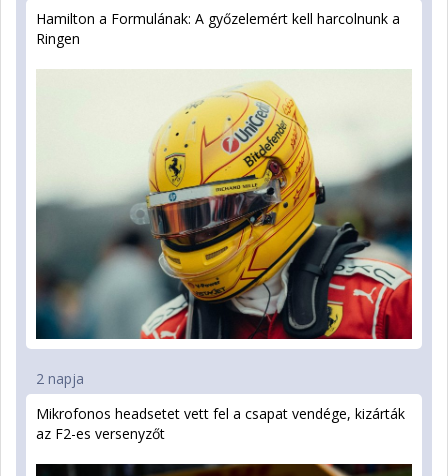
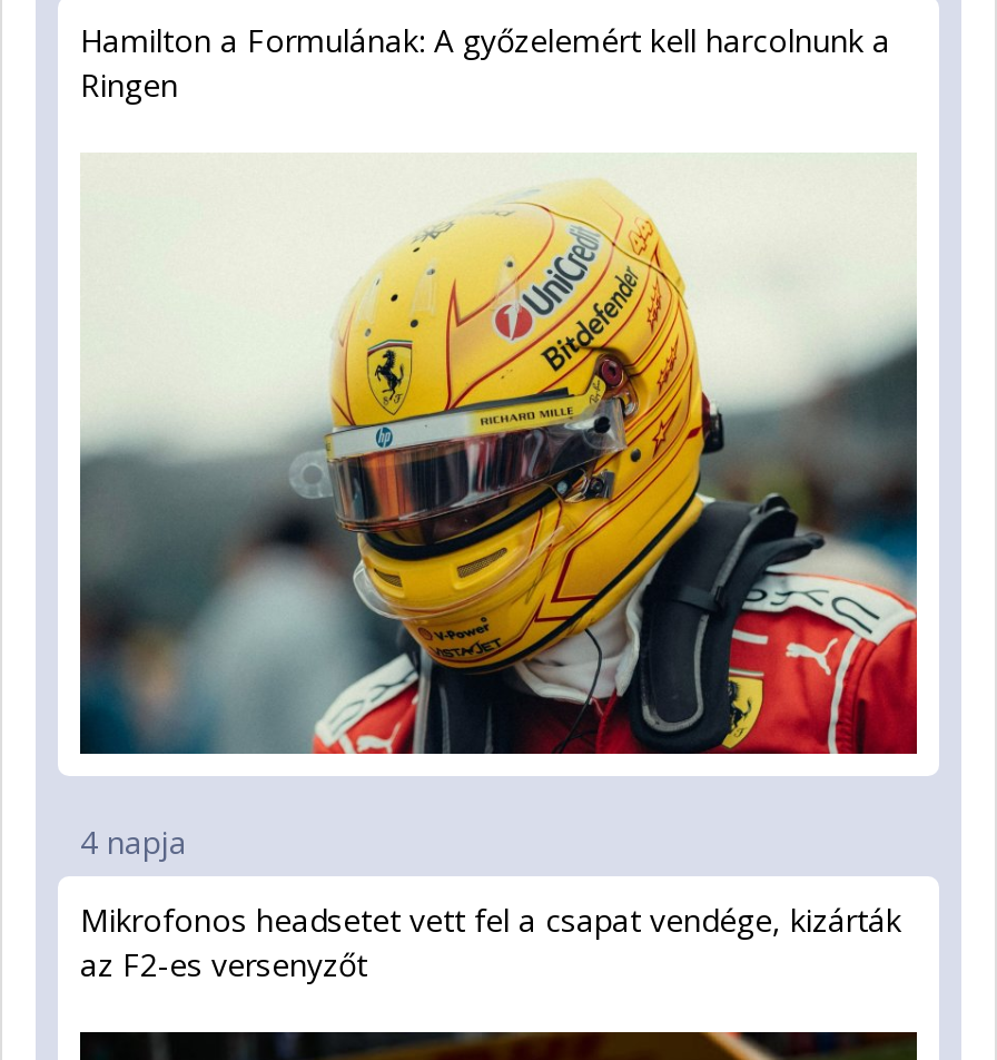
- 2 napja
+ 4 napja
